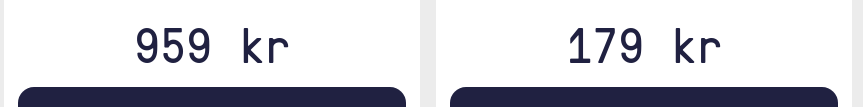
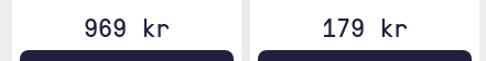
- 959 kr
+ 969 kr
